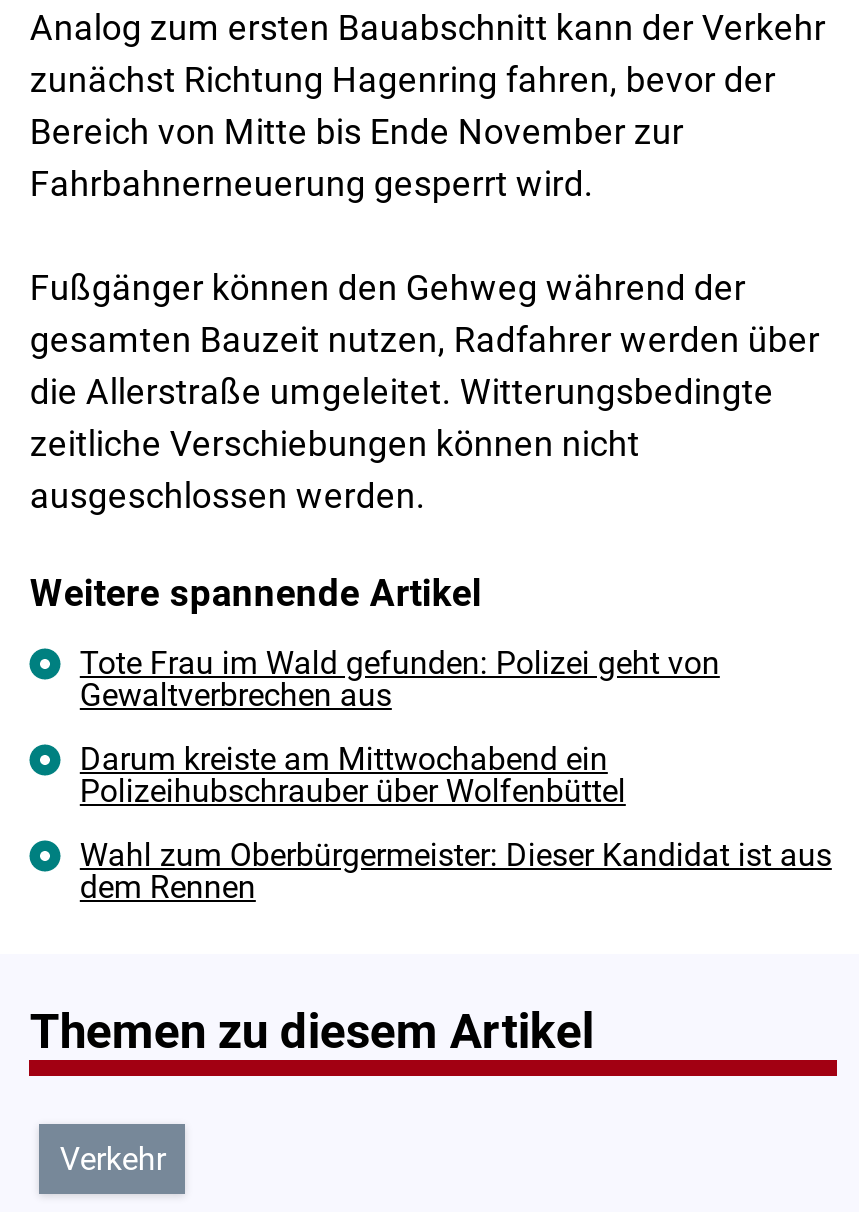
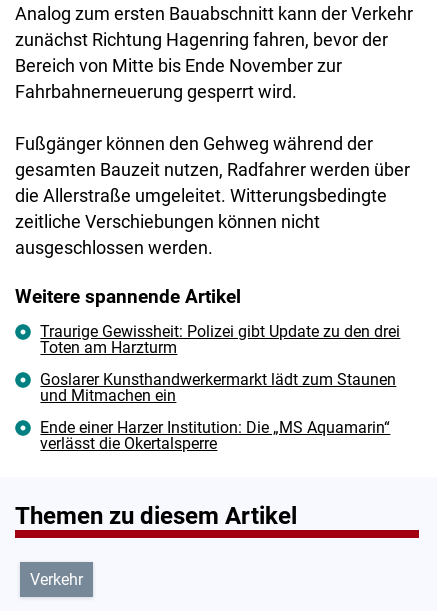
- Tote Frau im Wald gefunden: Polizei geht von
- Gewaltverbrechen aus
+ Traurige Gewissheit: Polizei gibt Update zu den drei
+ Toten am Harzturm

- Darum kreiste am Mittwochabend ein
- Polizeihubschrauber über Wolfenbüttel
+ Goslarer Kunsthandwerkermarkt lädt zum Staunen
+ und Mitmachen ein

- Wahl zum Oberbürgermeister: Dieser Kandidat ist aus
- dem Rennen
+ Ende einer Harzer Institution: Die „MS Aquamarin“
+ verlässt die Okertalsperre
